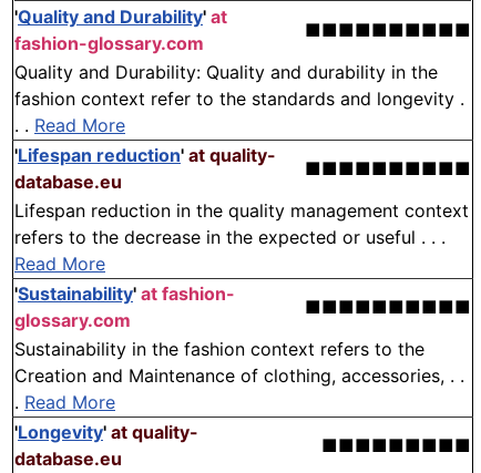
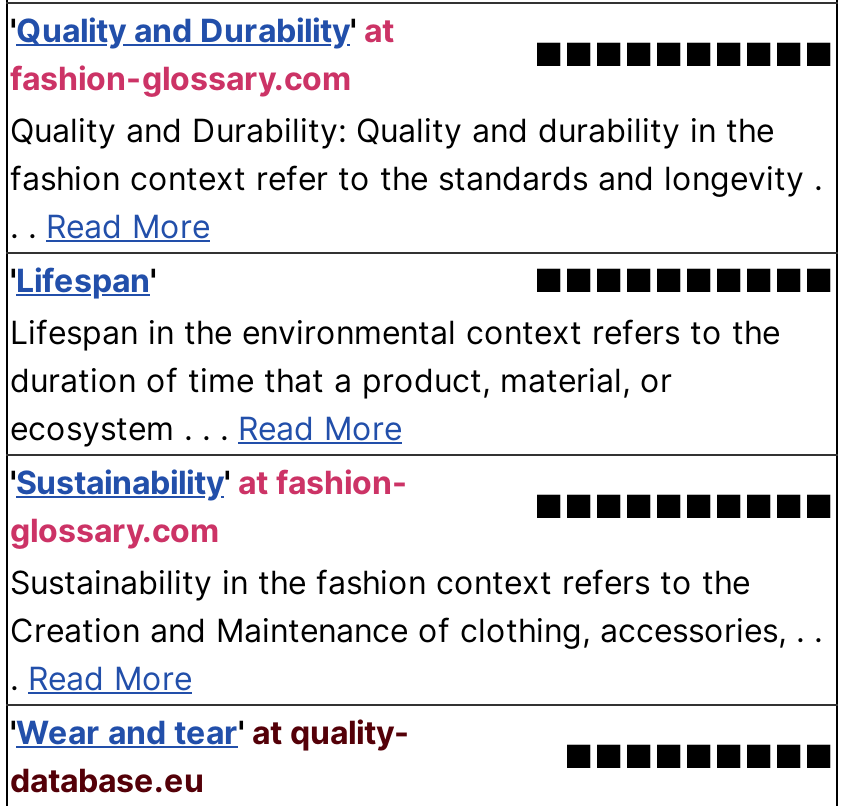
- 'Lifespan reduction ' at quality-
- database.eu
+ 'Lifespan'

- Lifespan reduction in the quality management context
- refers to the decrease in the expected or useful . . .
- Read More
+ Lifespan in the environmental context refers to the
+ duration of time that a product, material, or
+ ecosystem . . . Read More

- 'Longevity ' at quality-
+ 'Wear and tear ' at quality-
